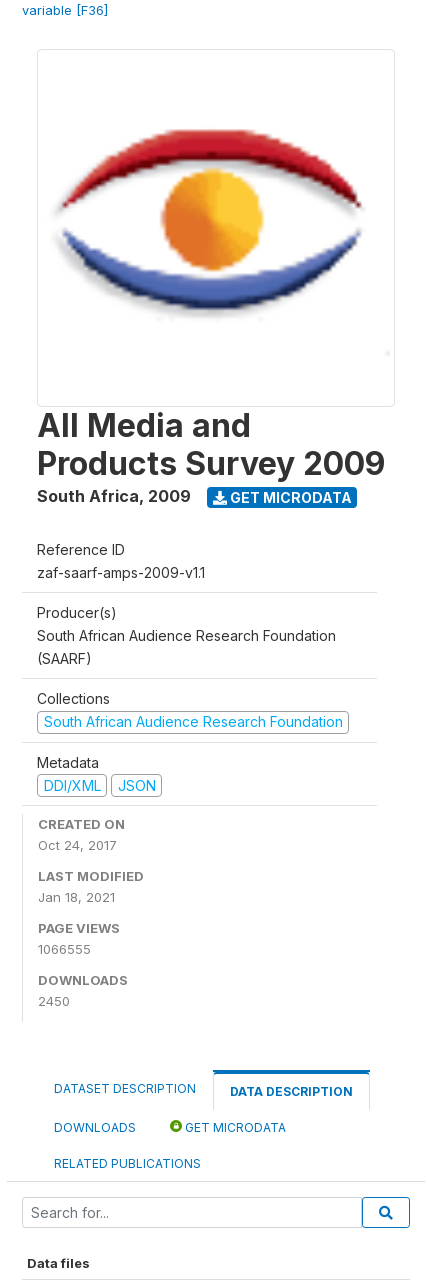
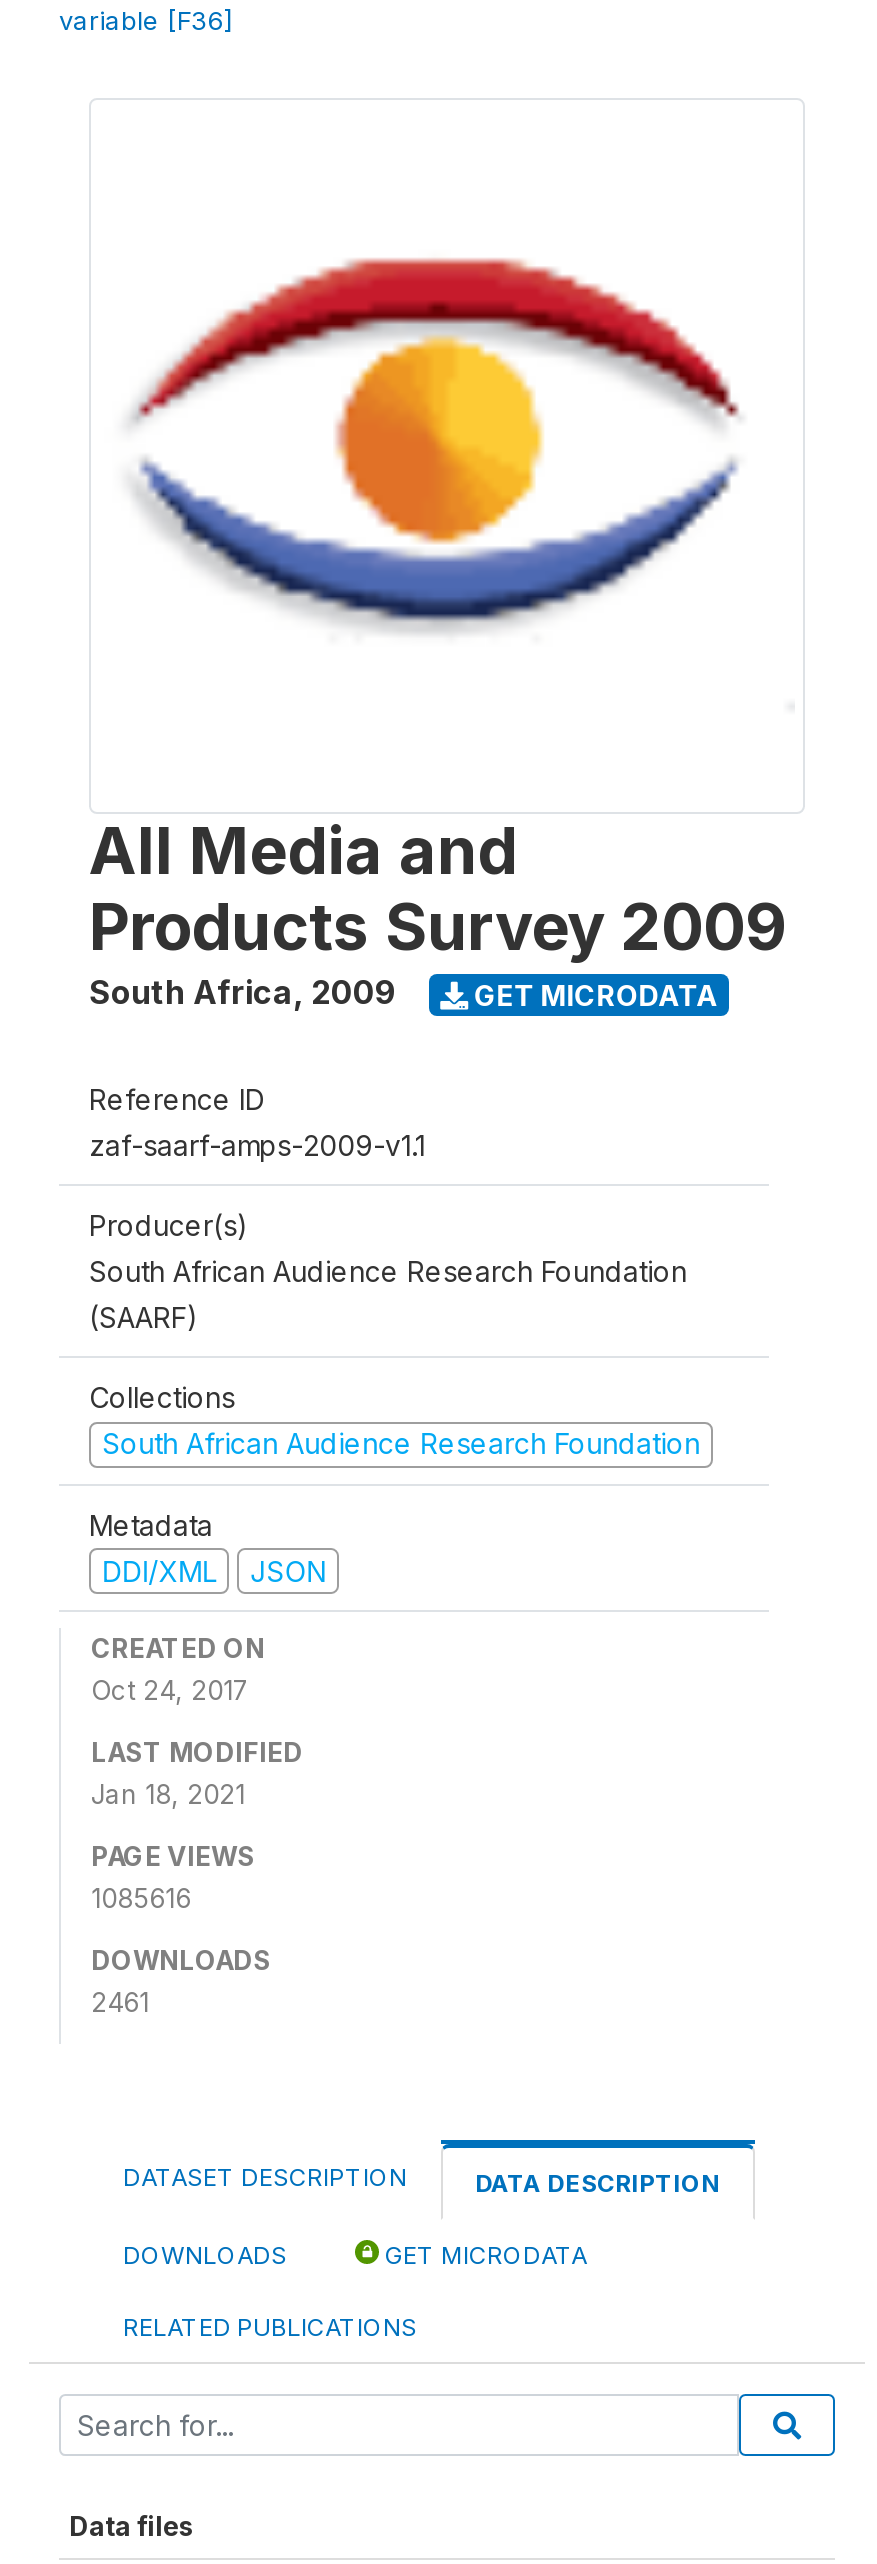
- 1066555
+ 1085616

- 2450
+ 2461
